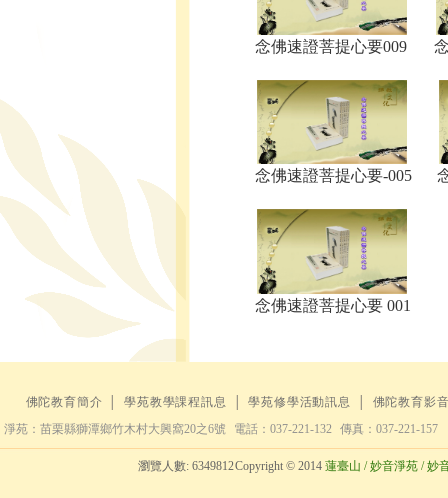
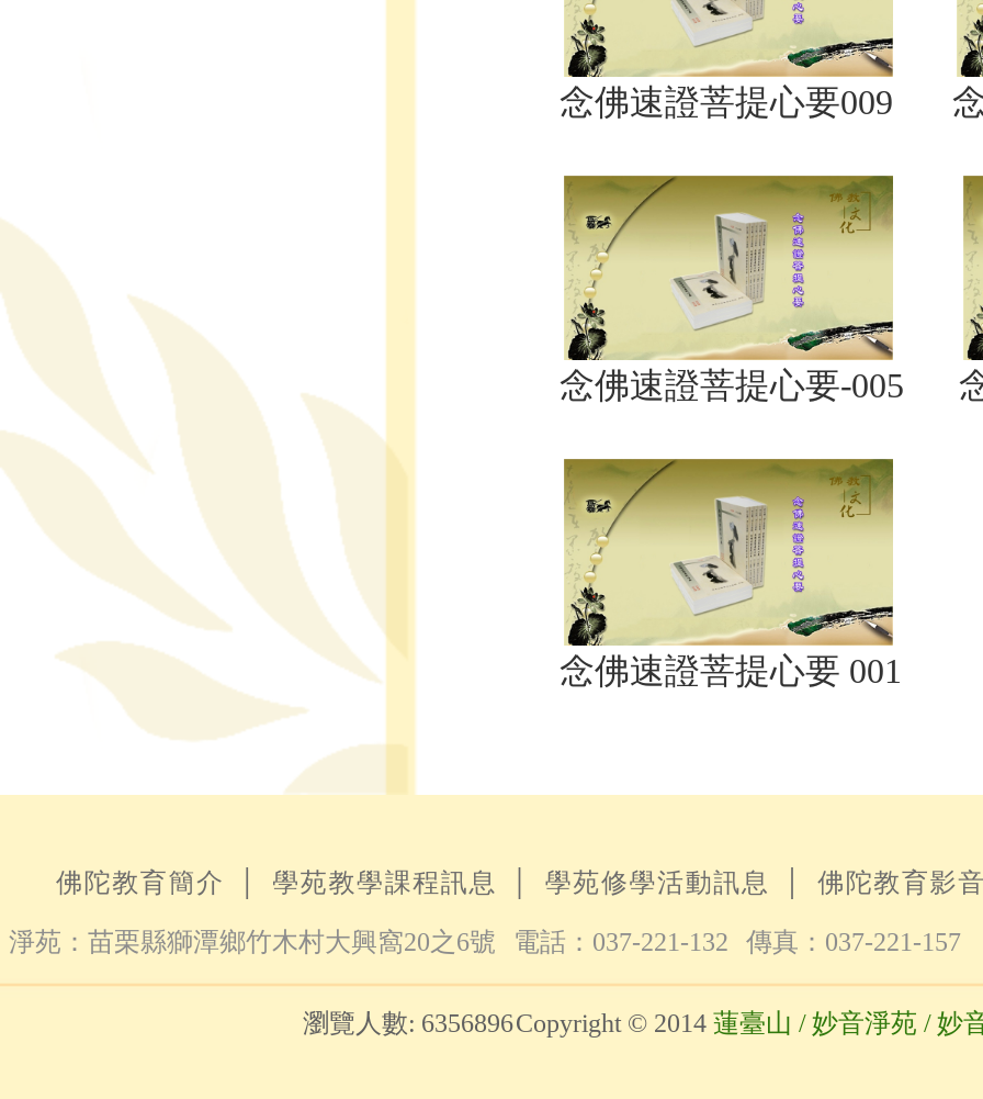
- 瀏覽人數: 6349812
+ 瀏覽人數: 6356896
